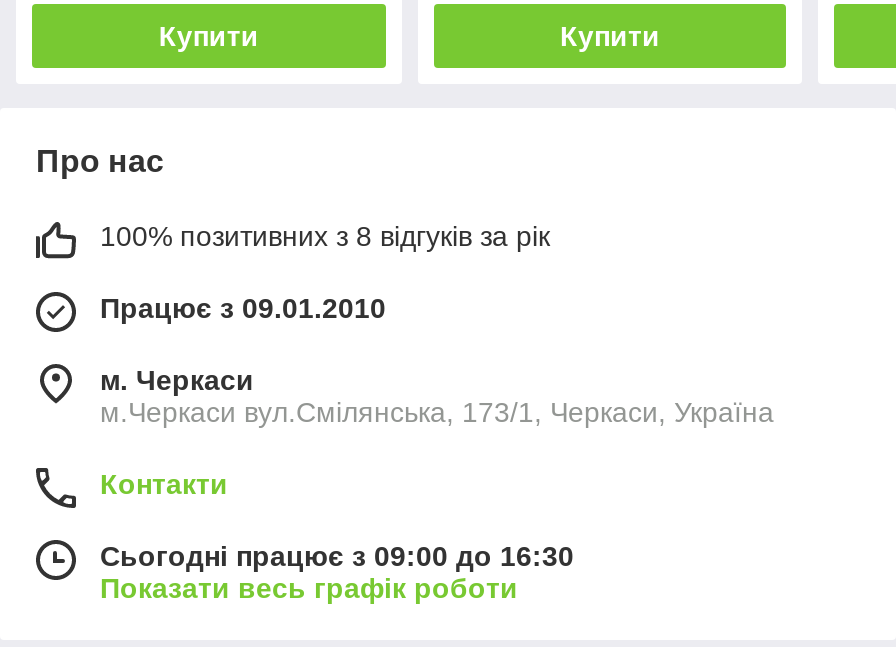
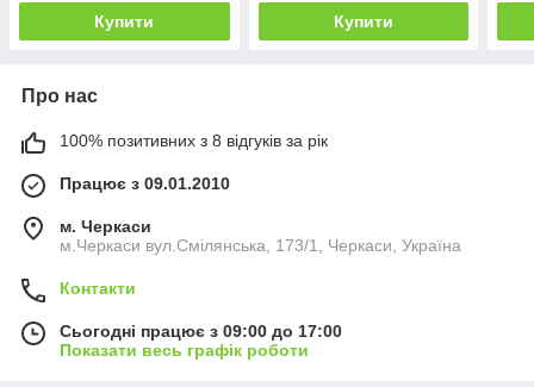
- Сьогодні працює з 09:00 до 16:30
+ Сьогодні працює з 09:00 до 17:00
